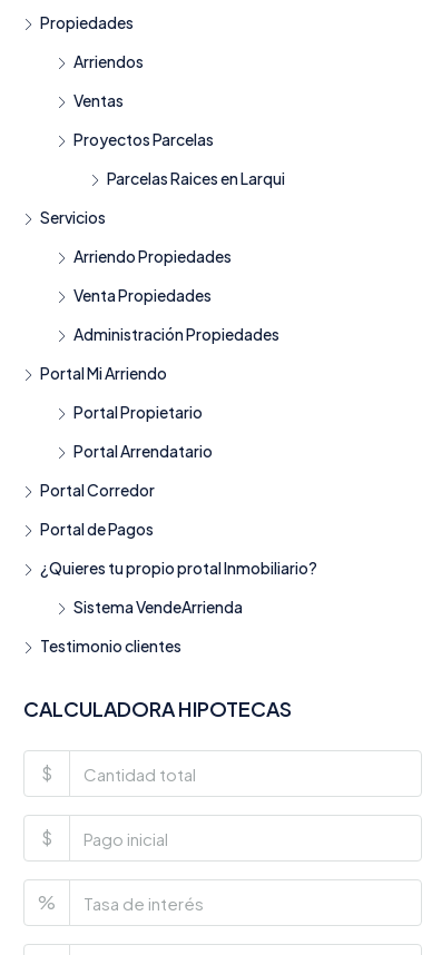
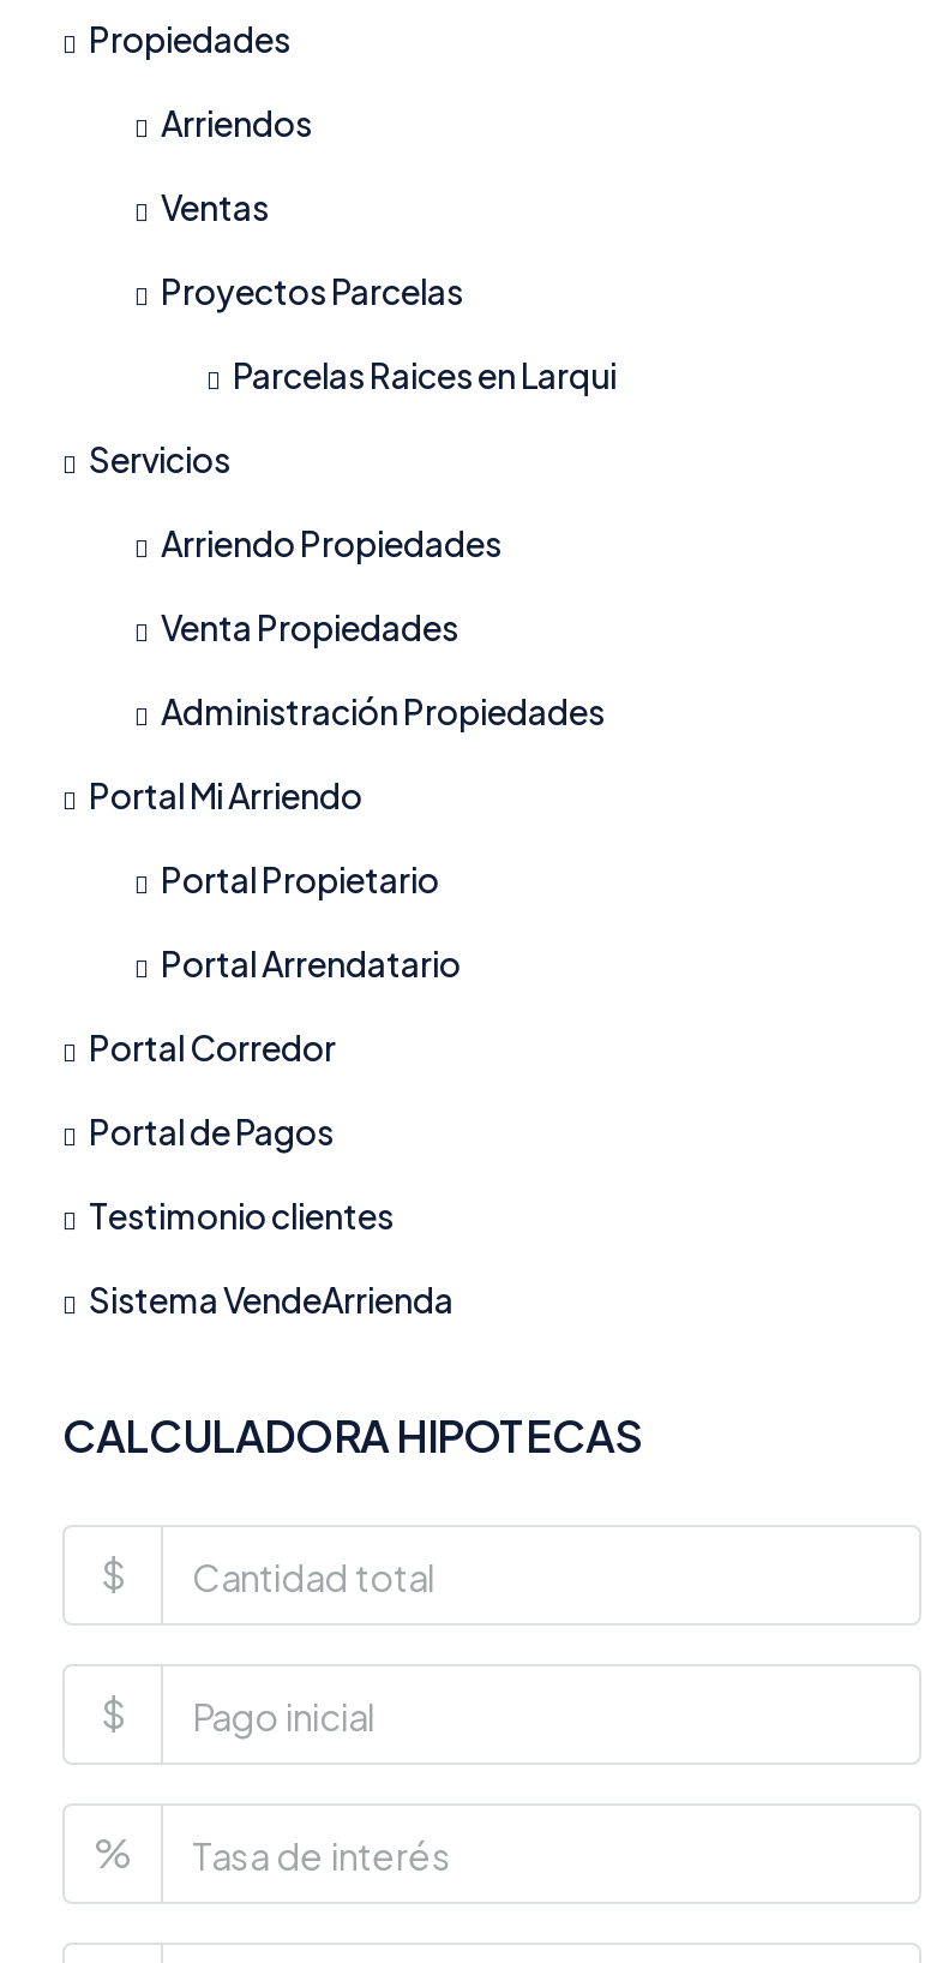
- ¿Quieres tu propio protal Inmobiliario?

moved up: Testimonio clientes
